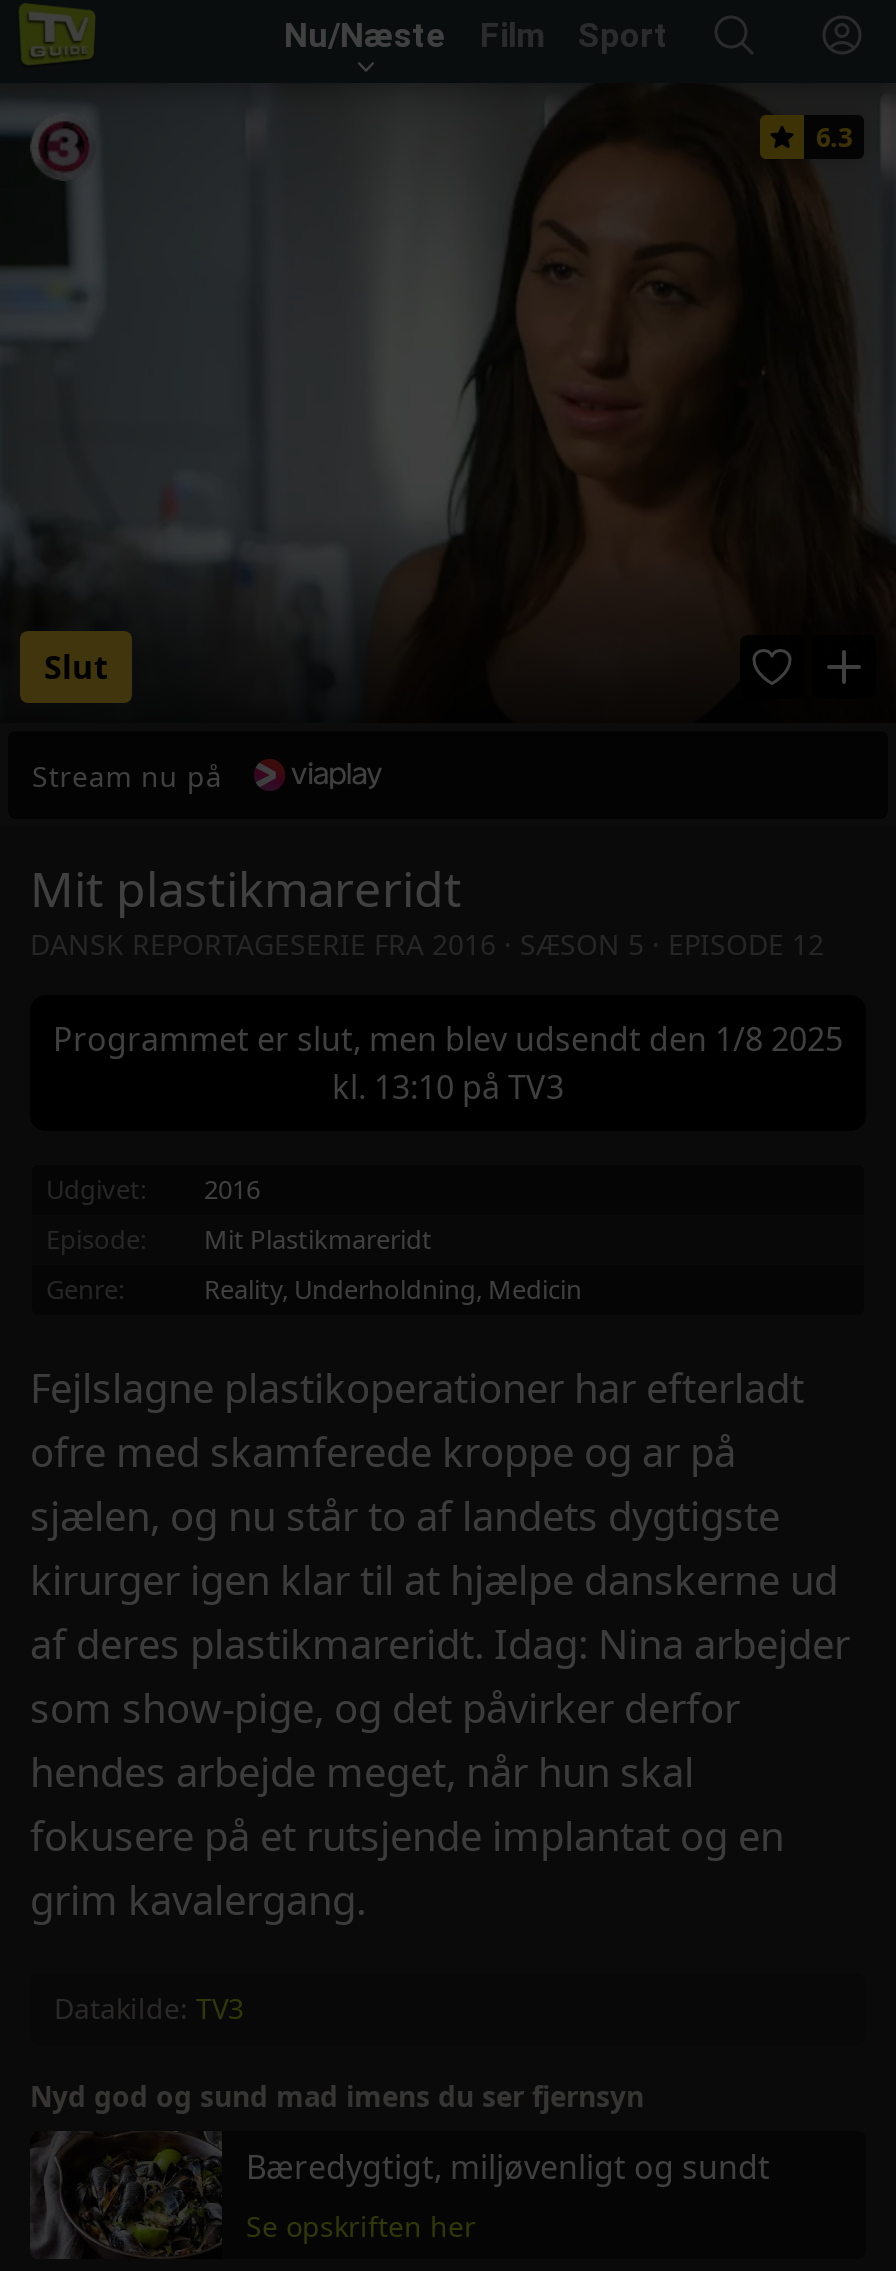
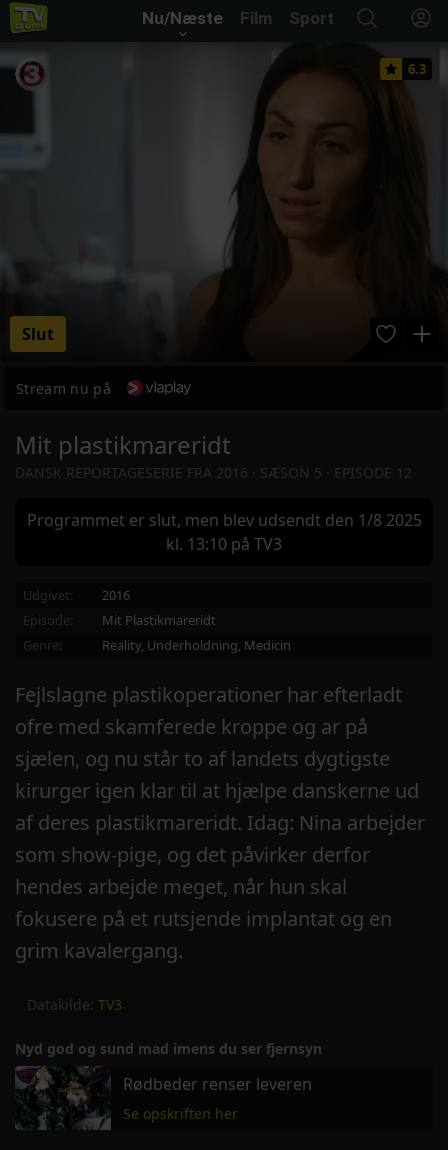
- [image]
- Bæredygtigt, miljøvenligt og sundt
+ [image]
+ Rødbeder renser leveren
